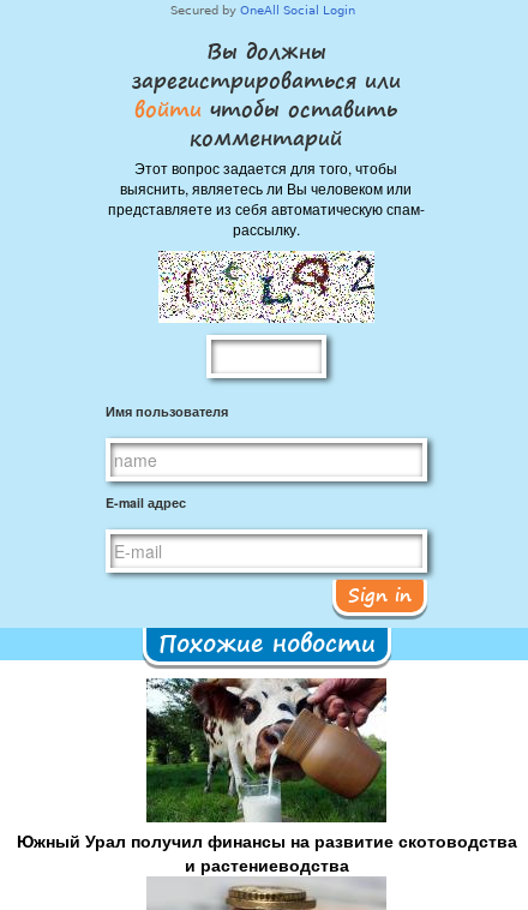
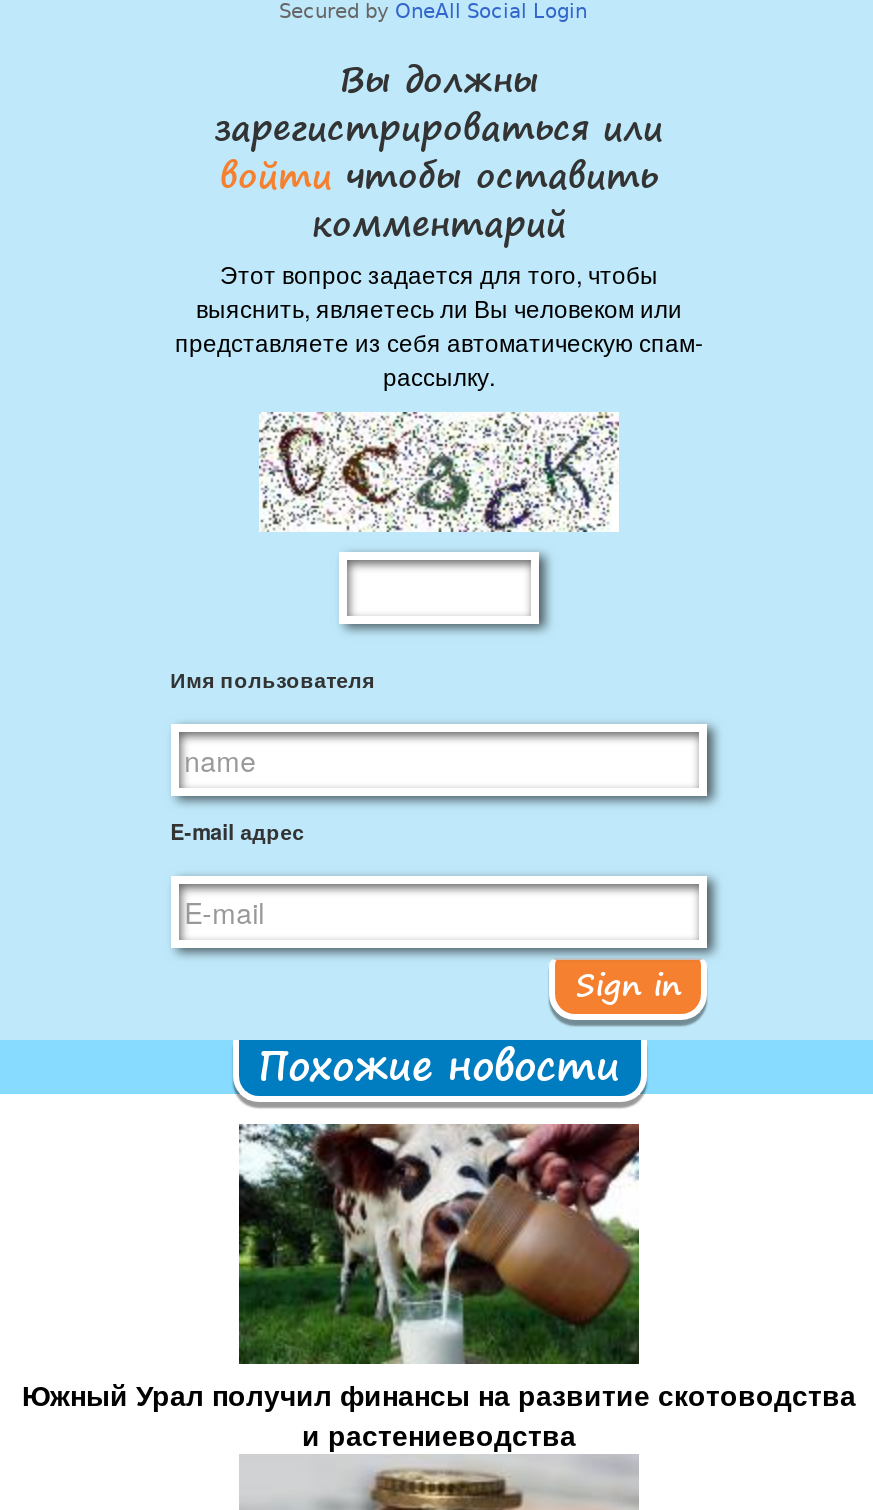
- [image]
+ [image]
